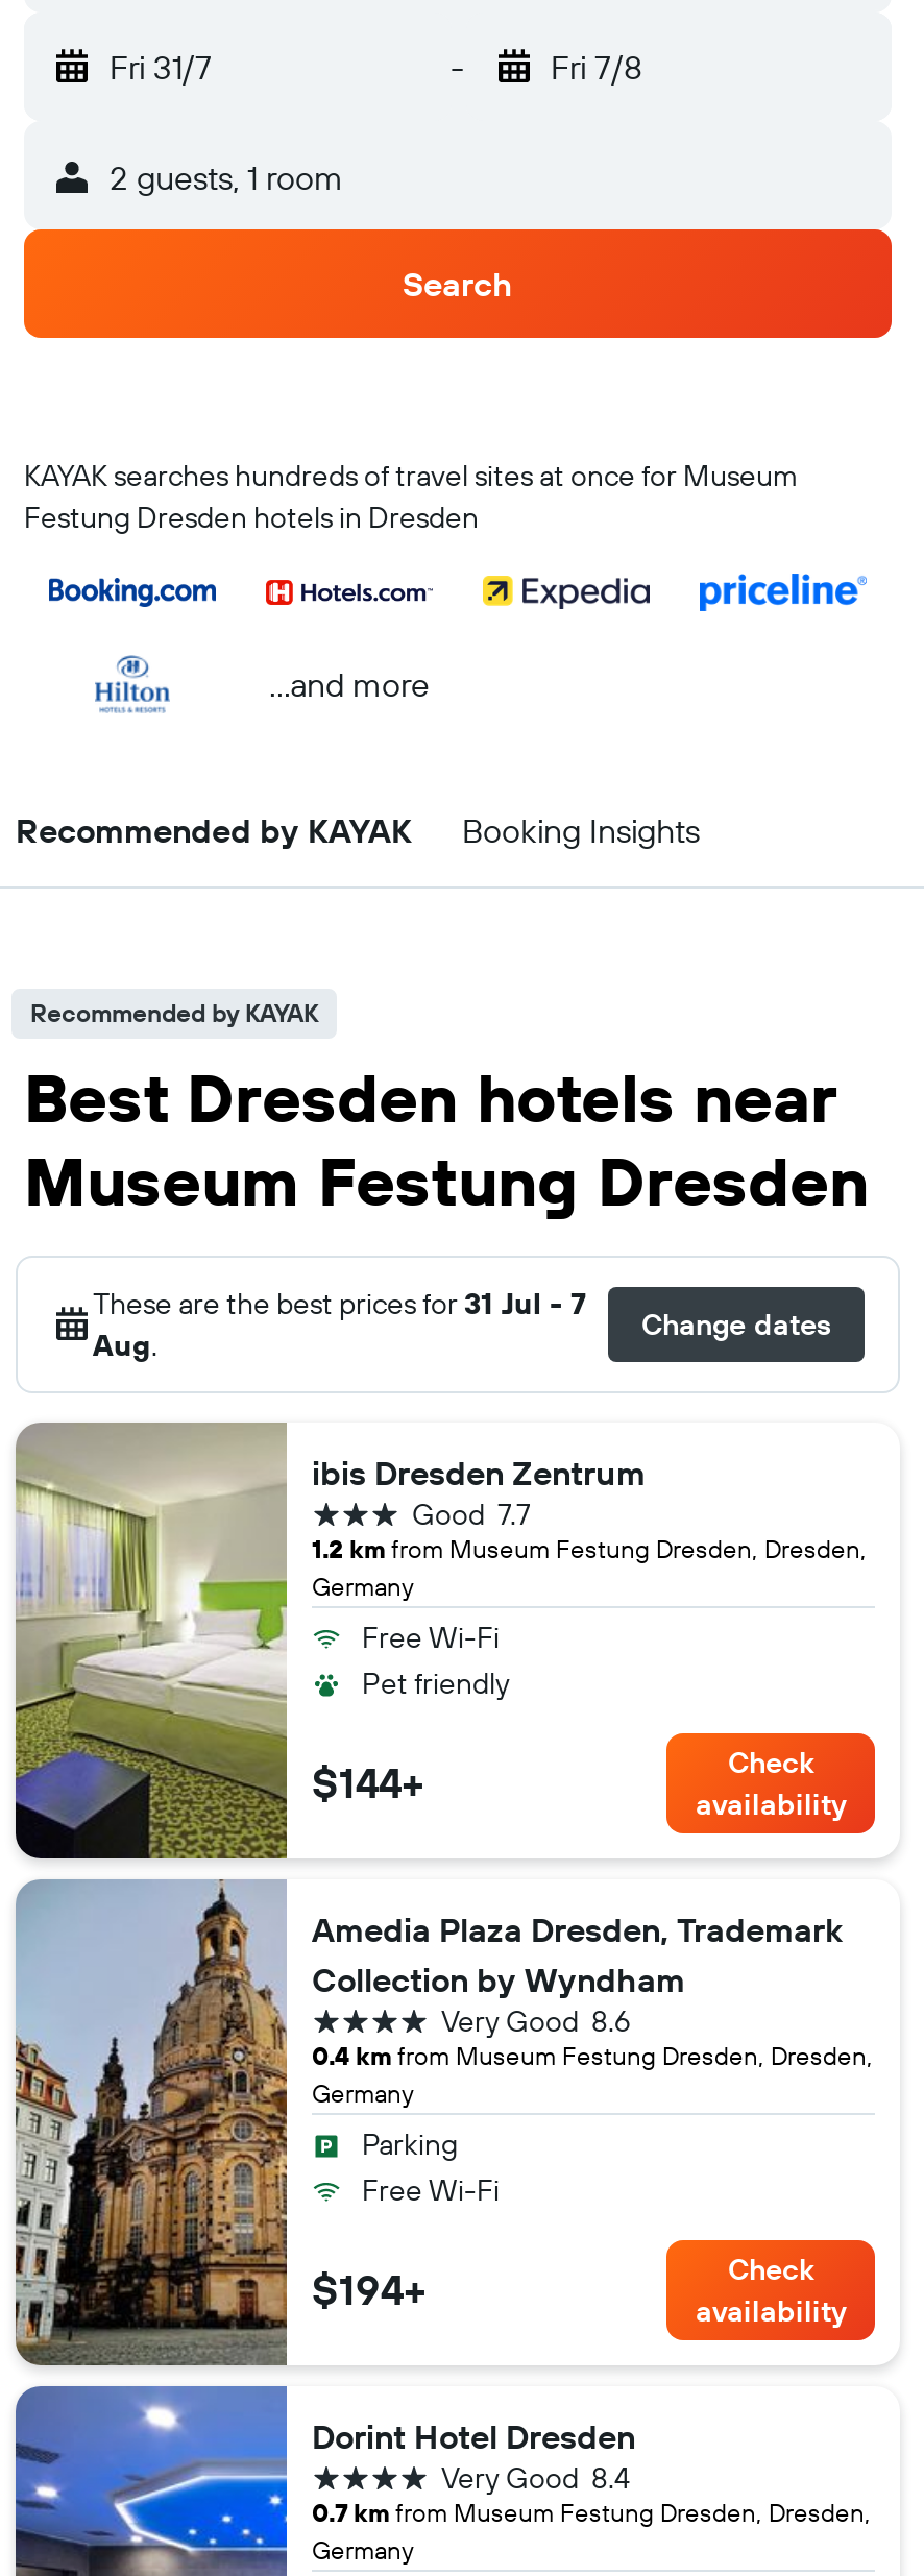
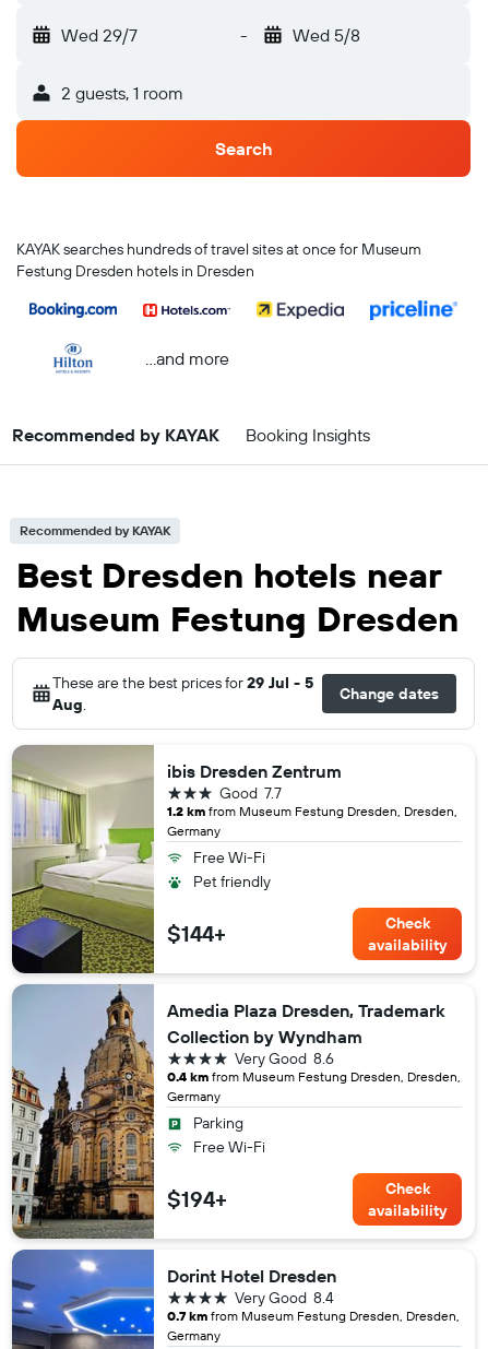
- Fri 31/7
+ Wed 29/7

- Fri 7/8
+ Wed 5/8

- These are the best prices for 31 Jul - 7
+ These are the best prices for 29 Jul - 5
